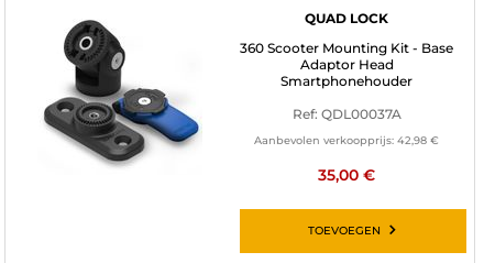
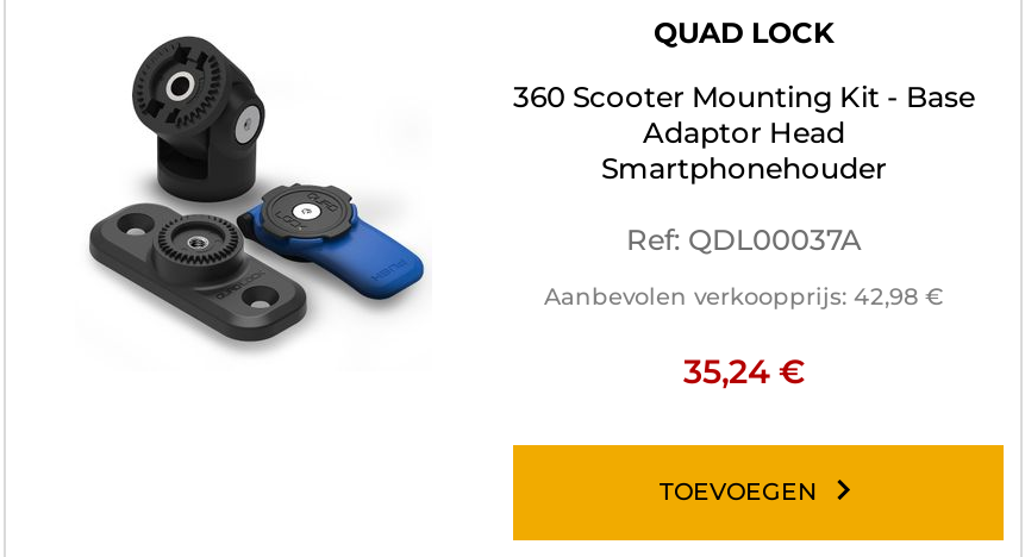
- 35,00 €
+ 35,24 €
